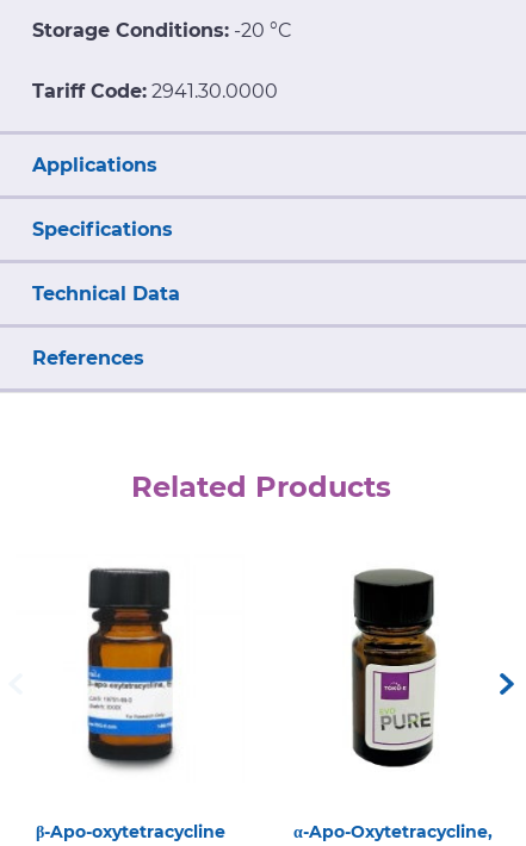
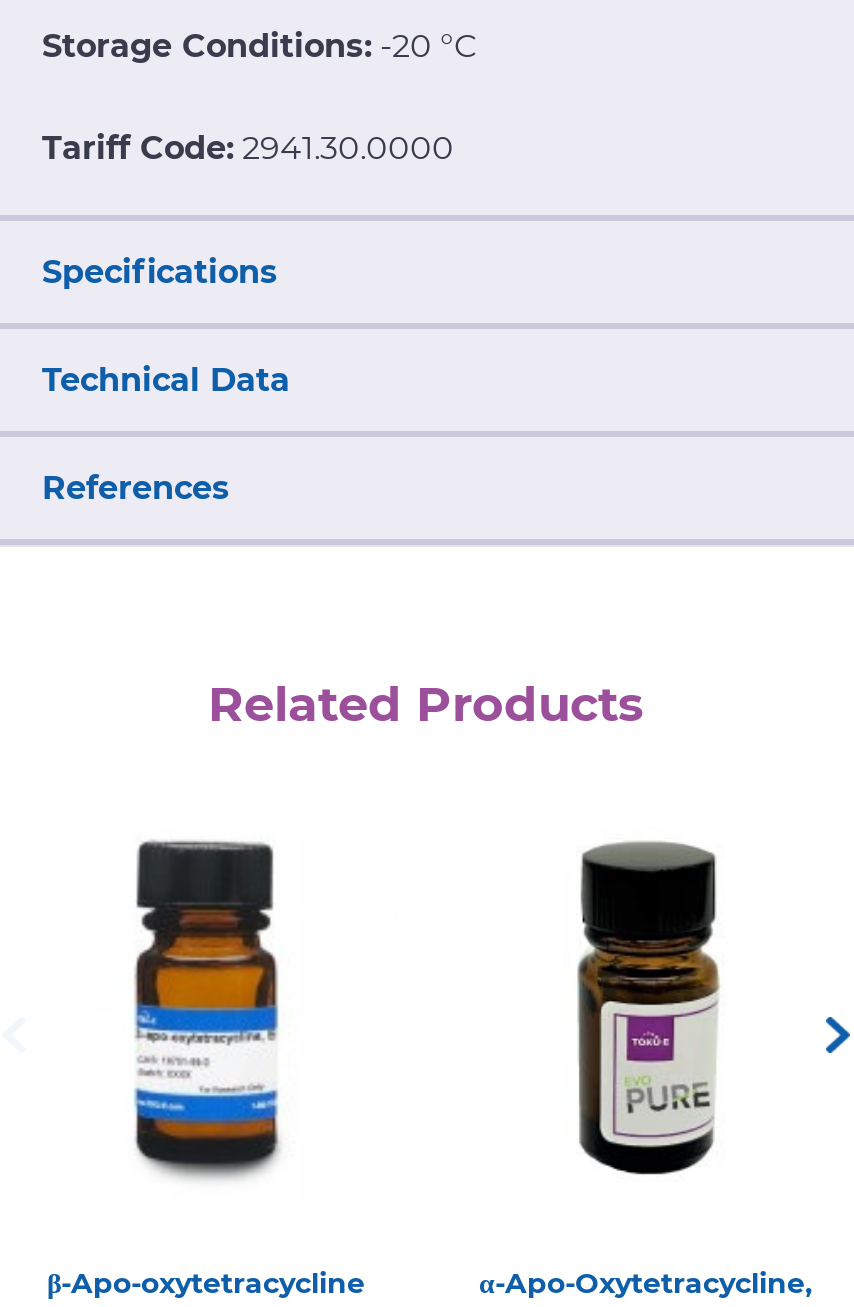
- Applications
